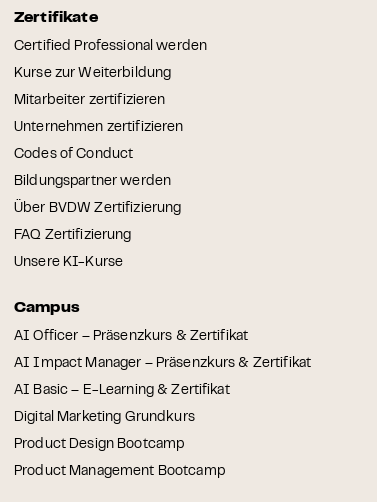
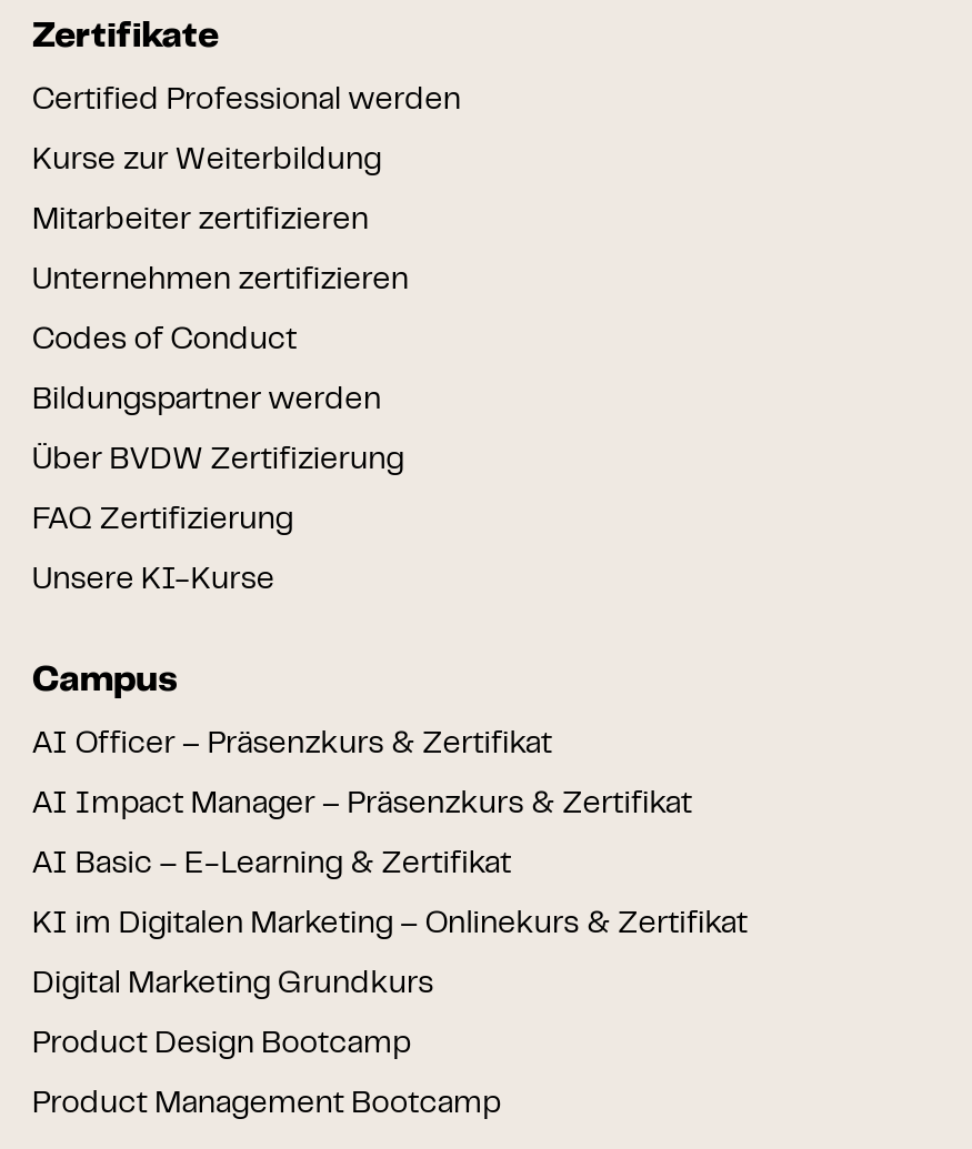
+ KI im Digitalen Marketing – Onlinekurs & Zertifikat
